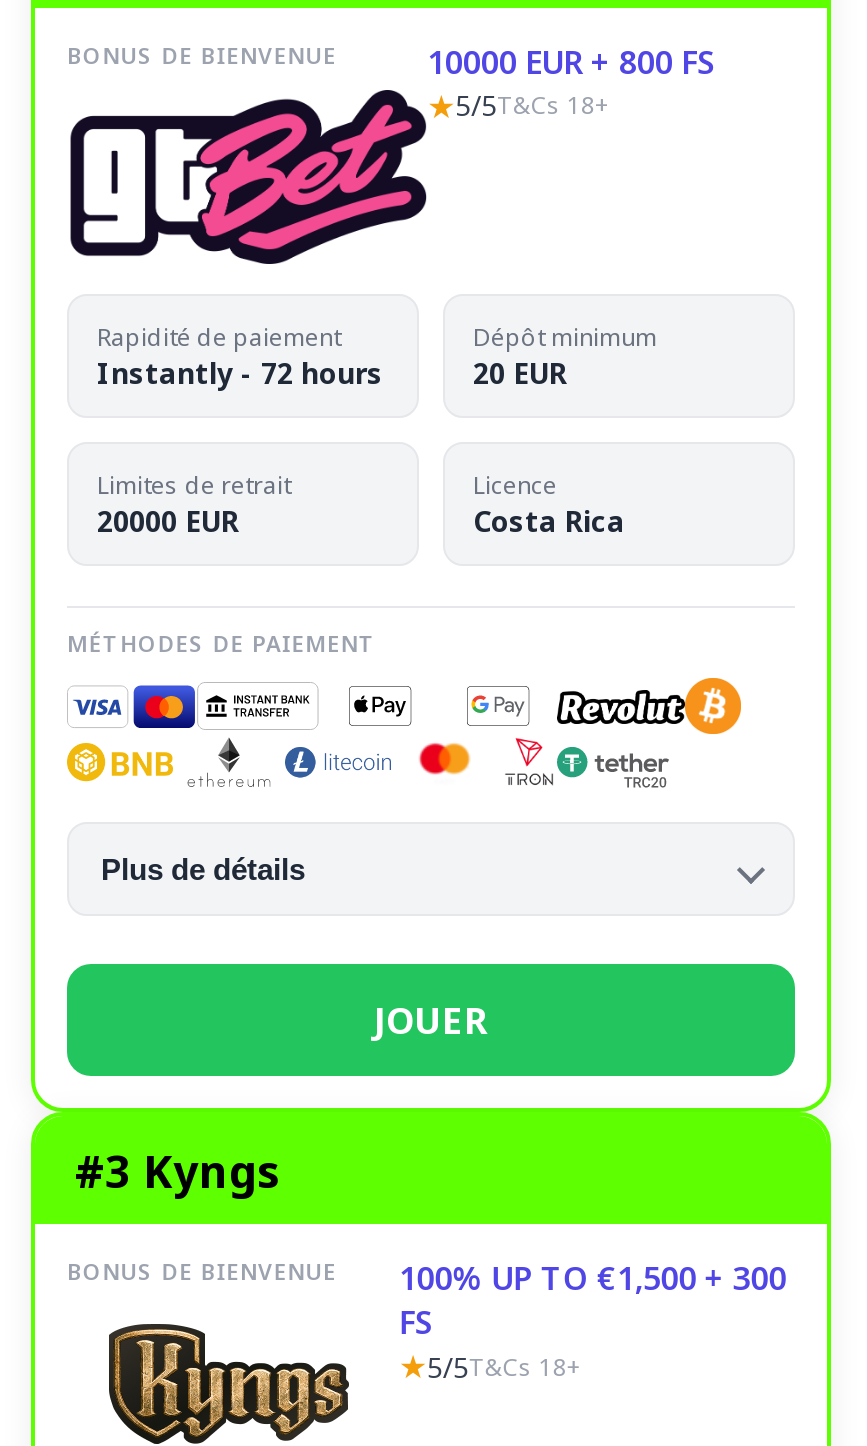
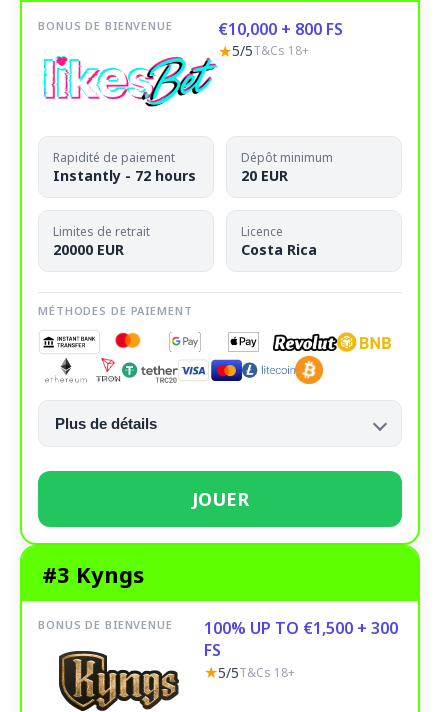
- 10000 EUR + 800 FS
+ €10,000 + 800 FS

- [image]
+ [image]

- [image]
+ [image]
